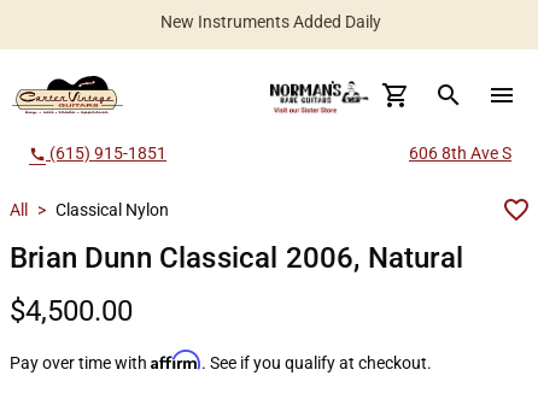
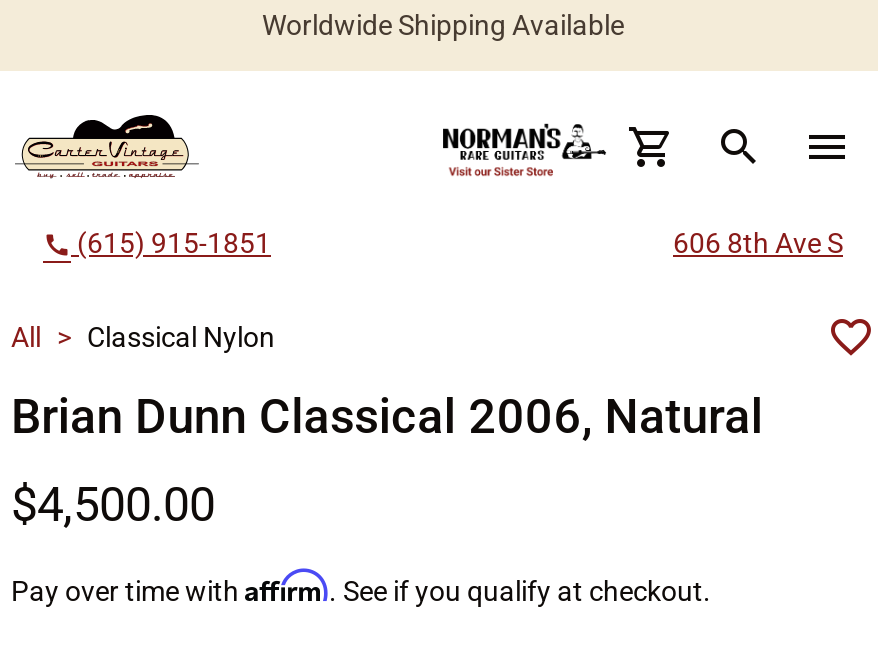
- New Instruments Added Daily
+ Worldwide Shipping Available
